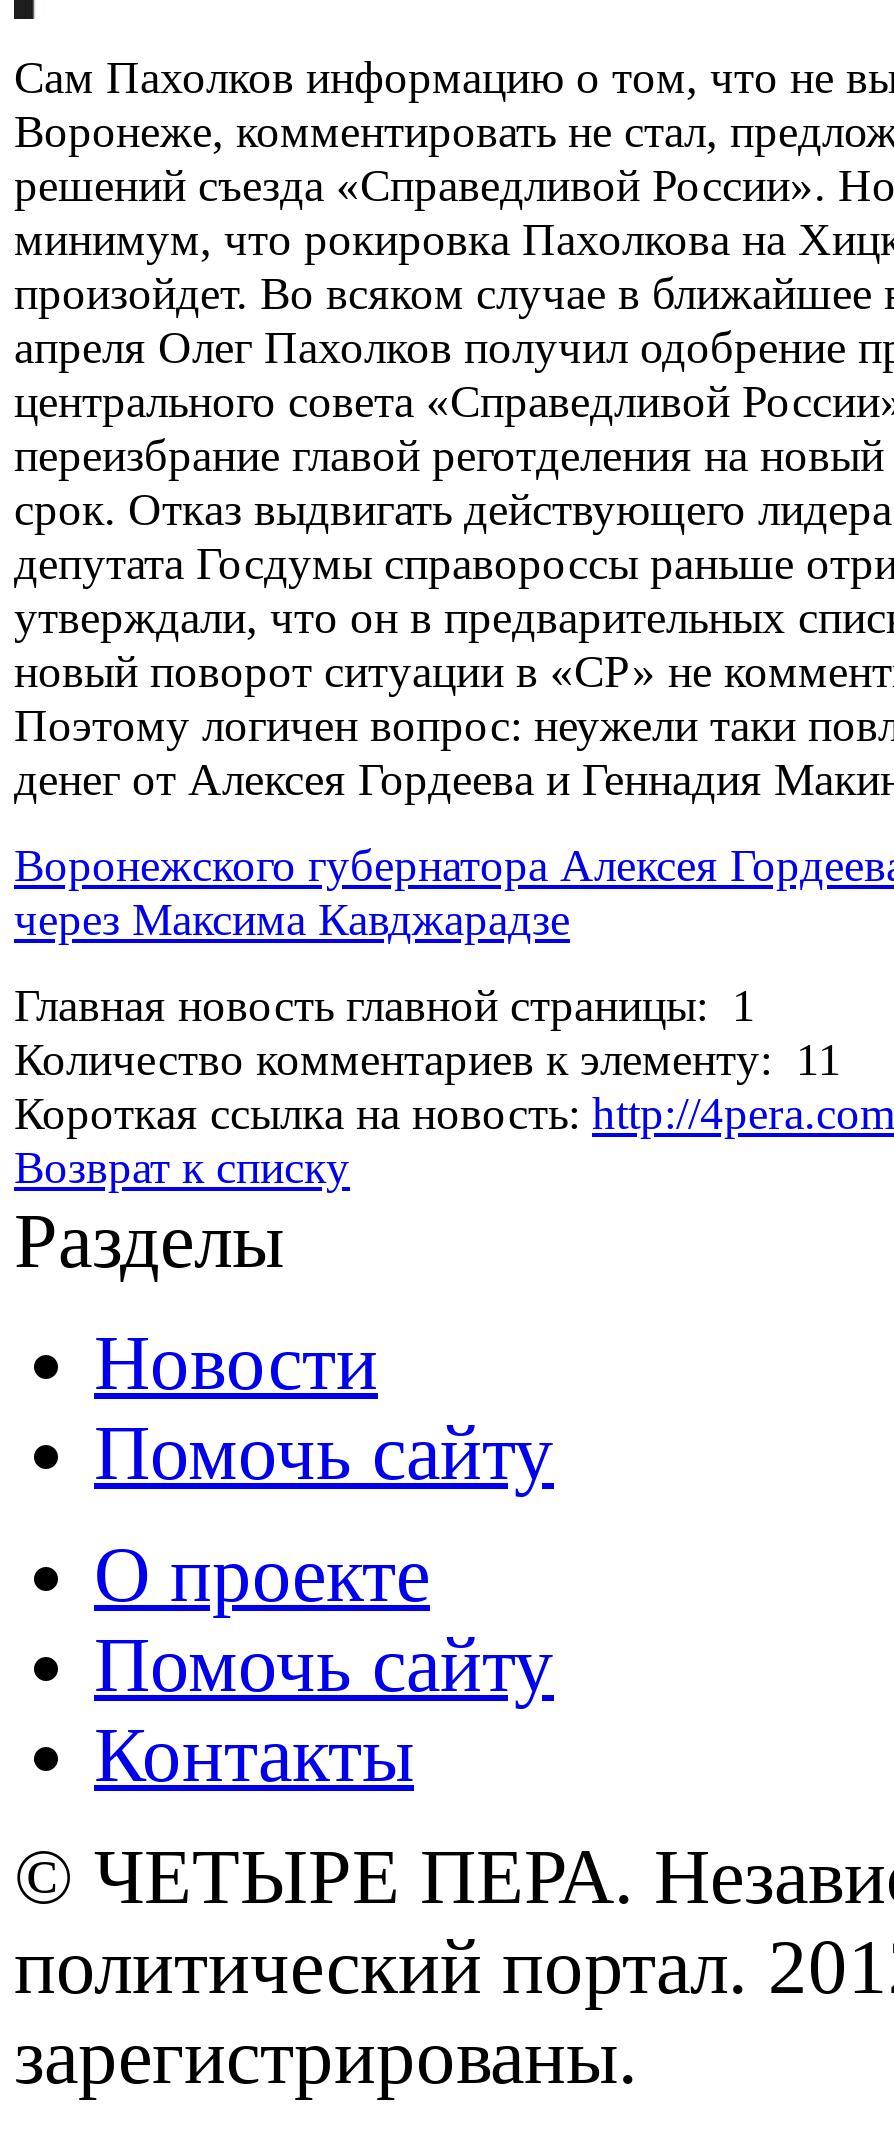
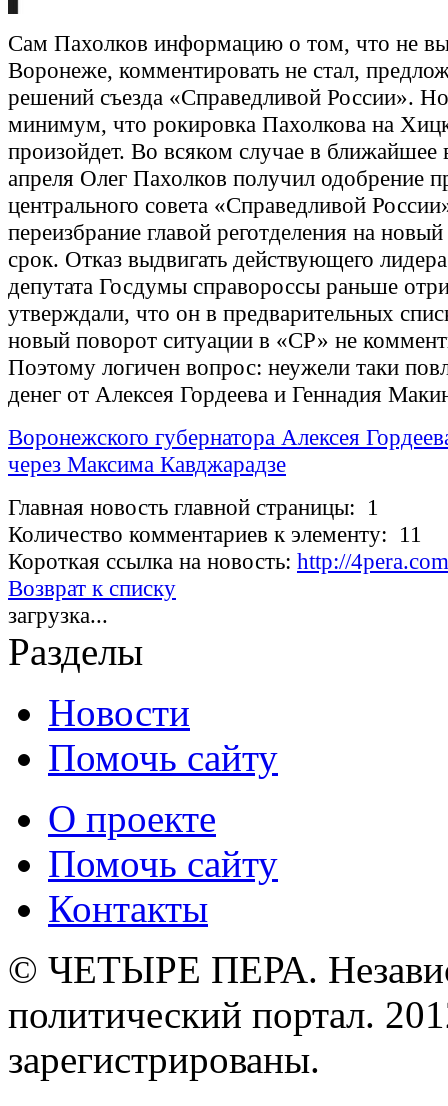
+ загрузка...
